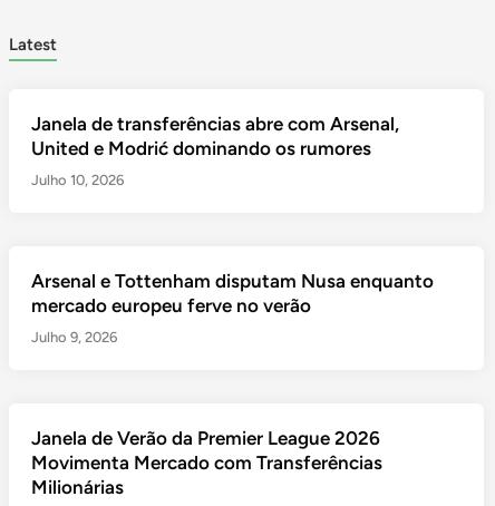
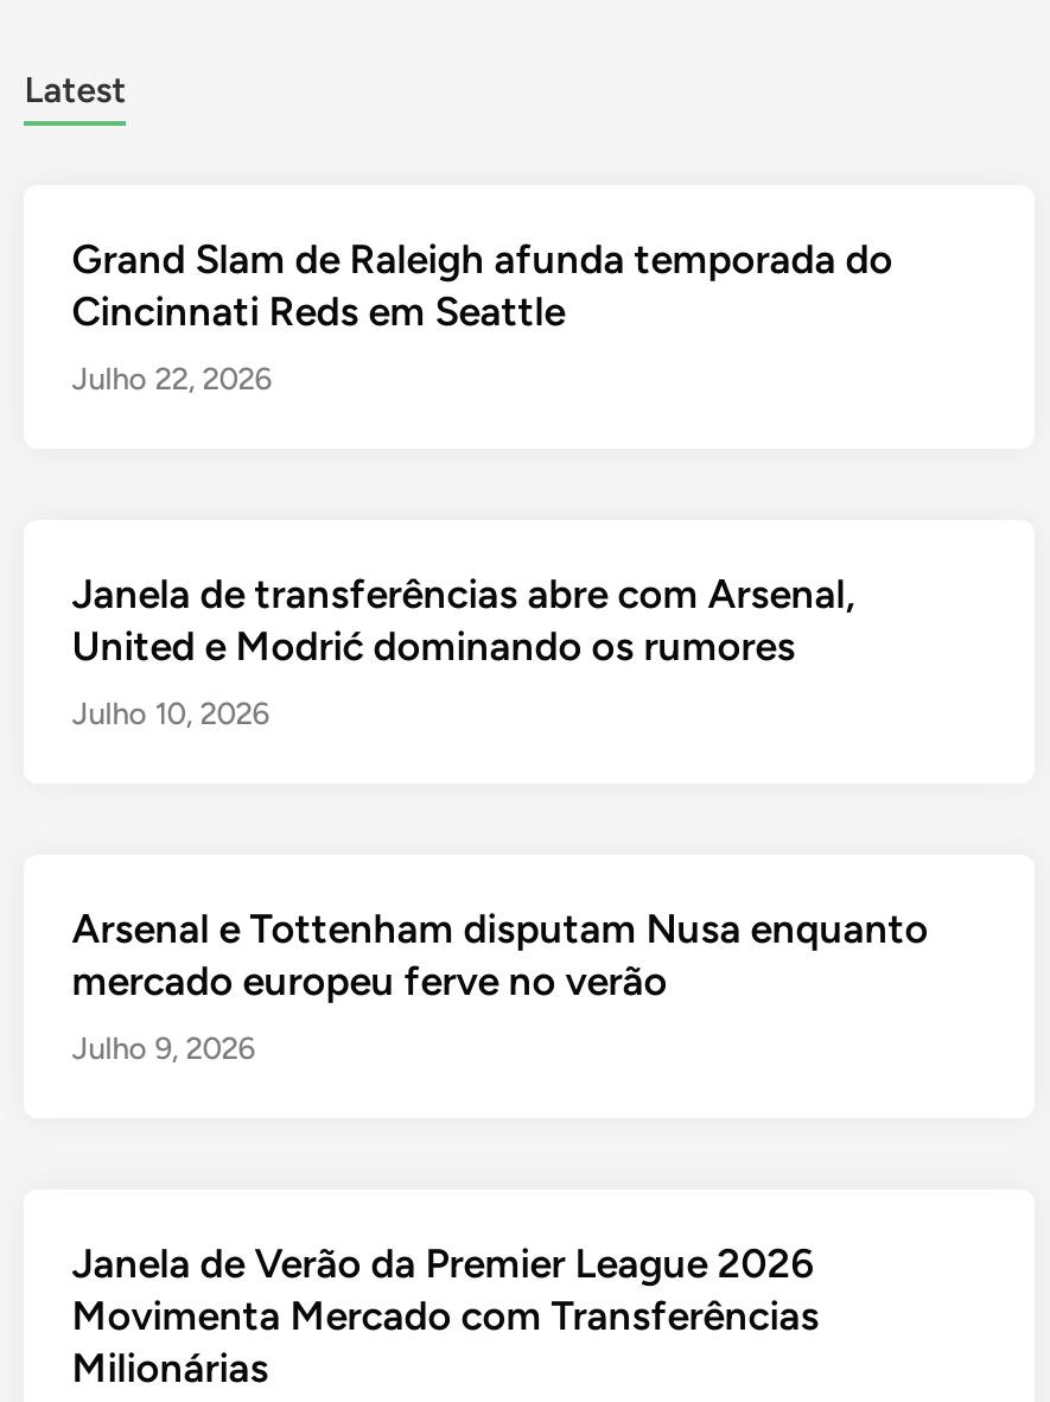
+ Grand Slam de Raleigh afunda temporada do
+ Cincinnati Reds em Seattle
+ Julho 22, 2026
